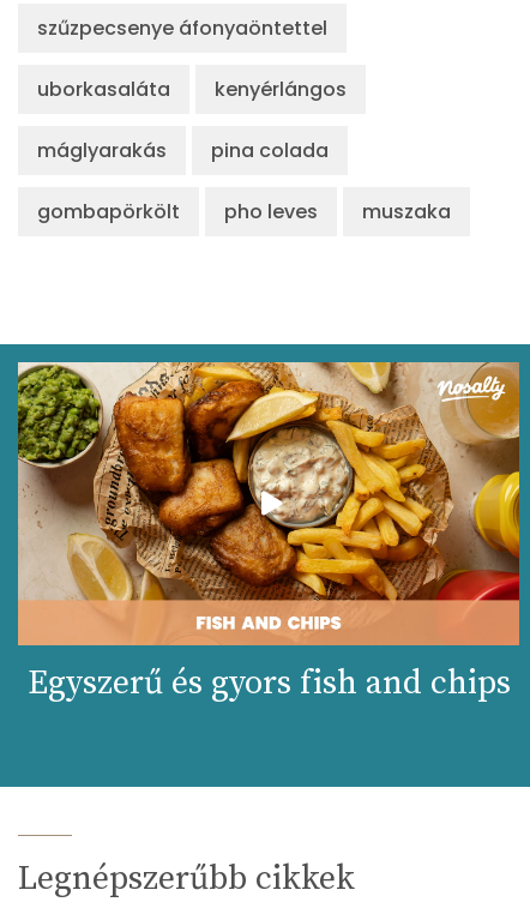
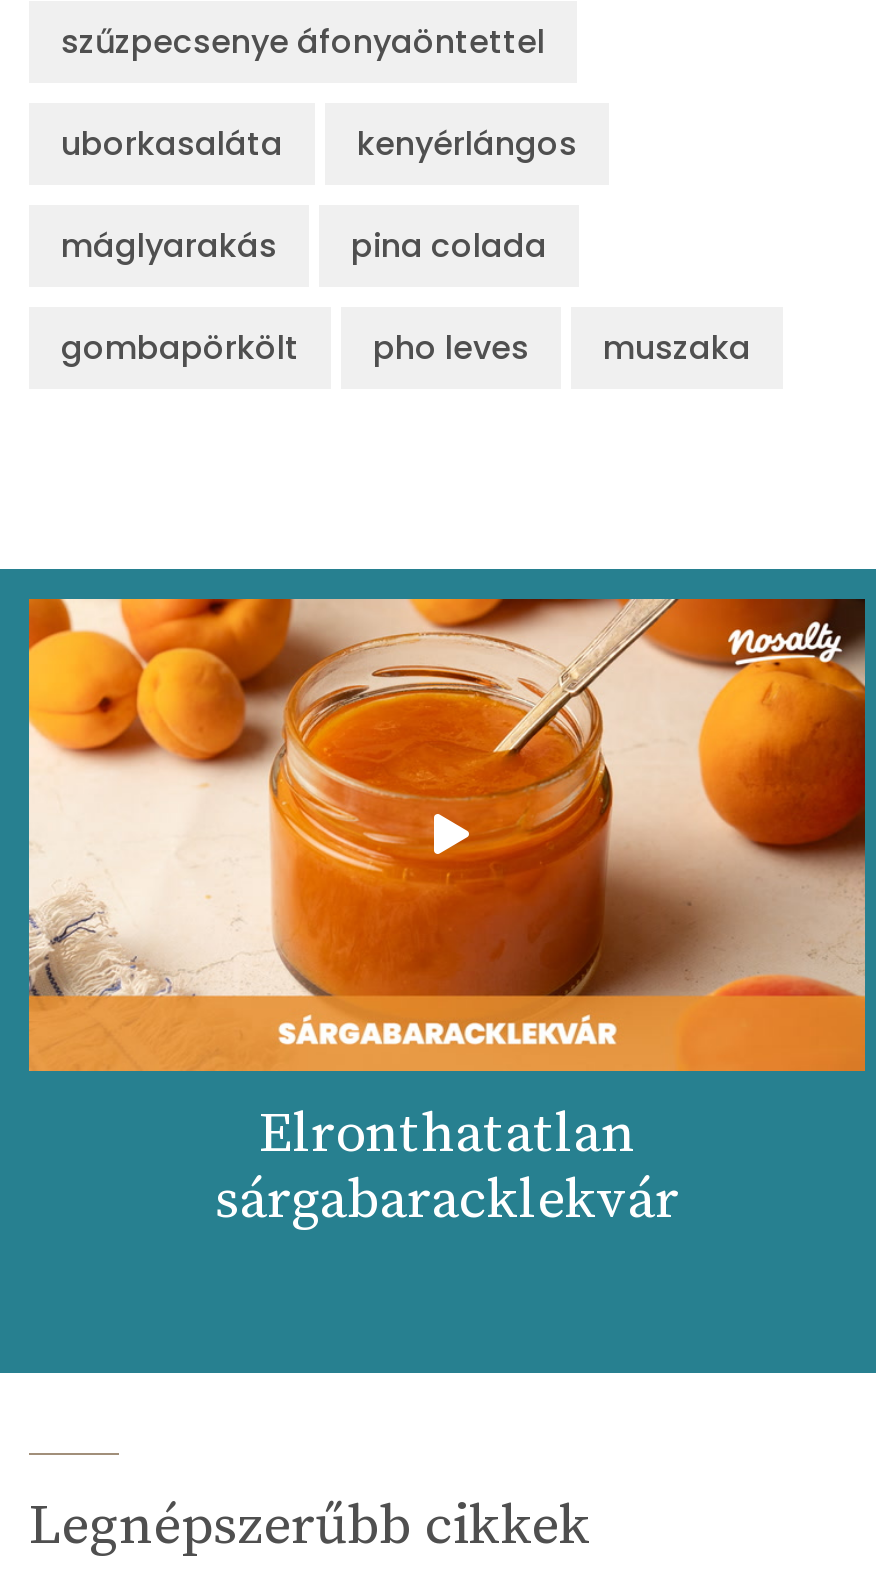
- [image]
- Egyszerű és gyors fish and chips
+ [image]
+ Elronthatatlan
+ sárgabaracklekvár
